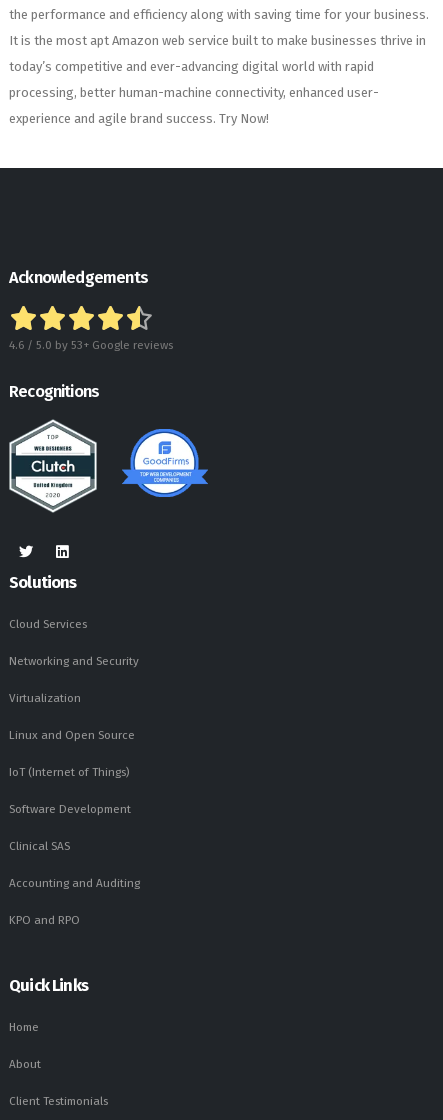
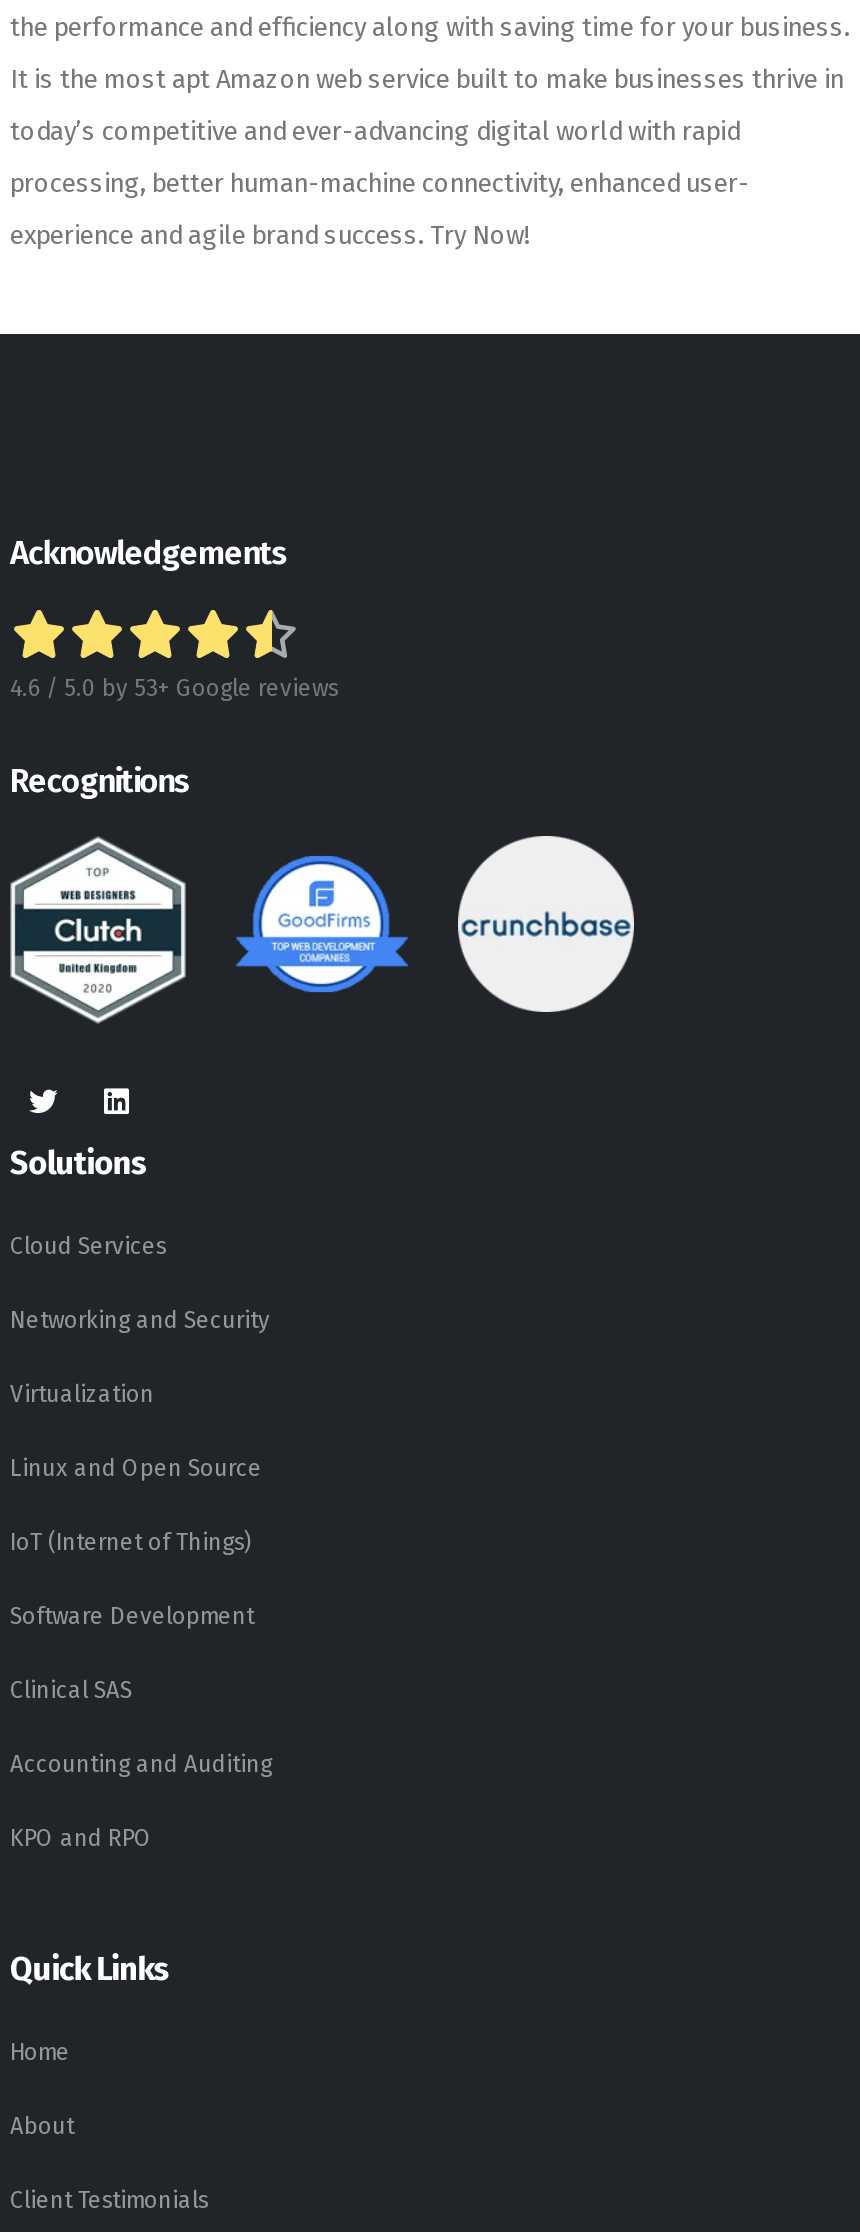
+ [image]
